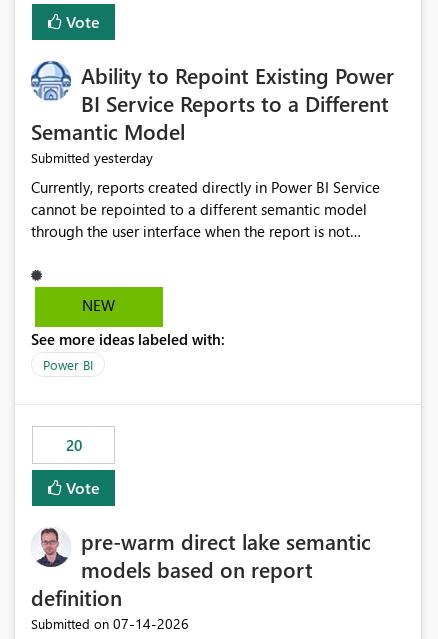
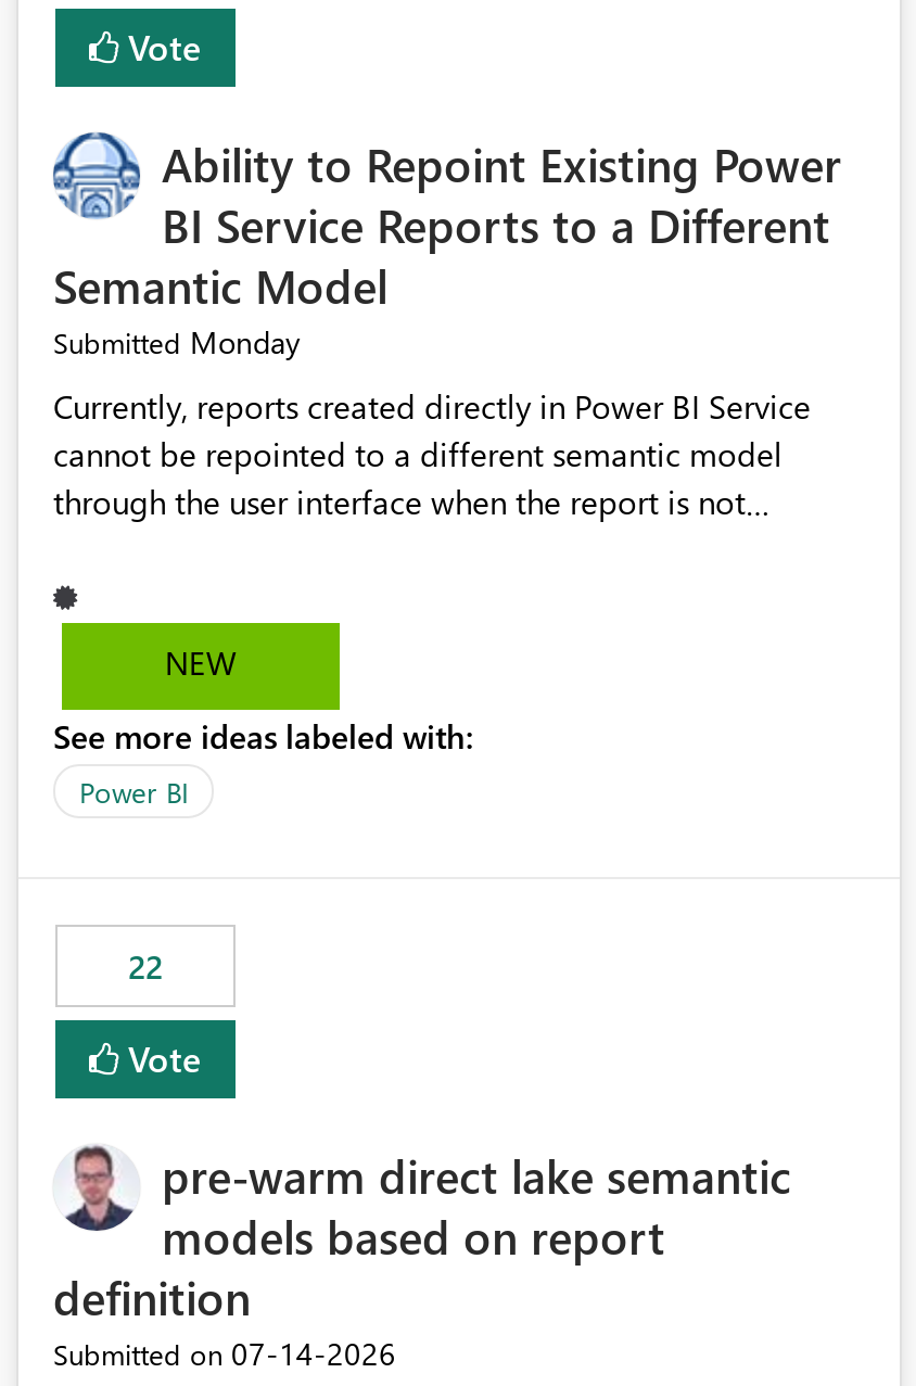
- Submitted yesterday
+ Submitted Monday

- 20
+ 22
